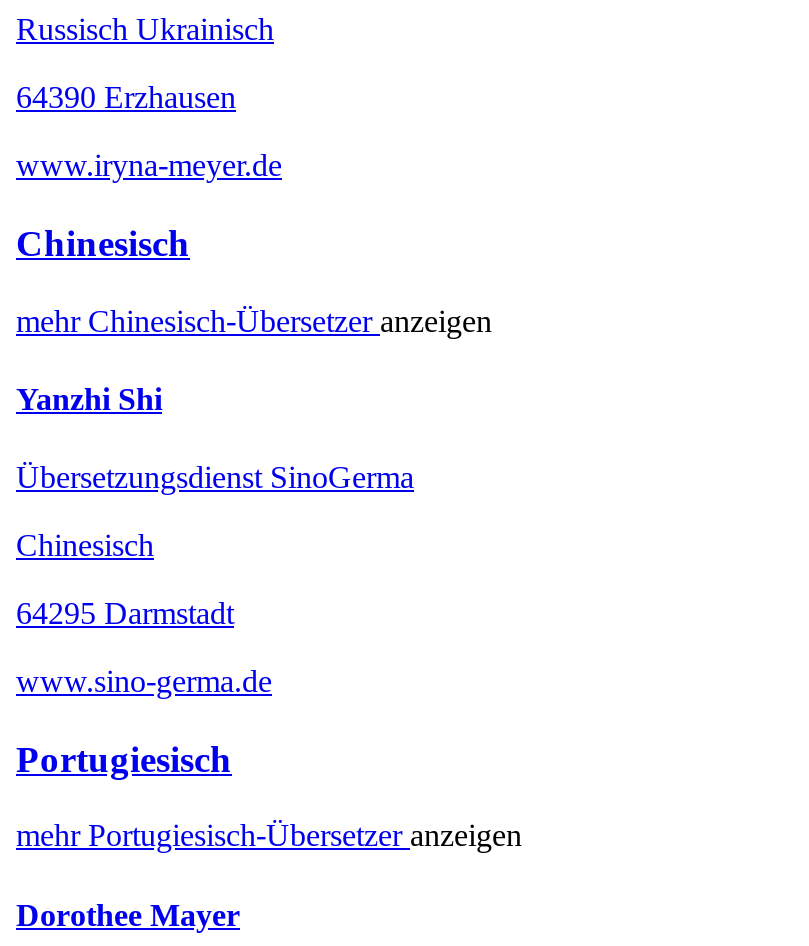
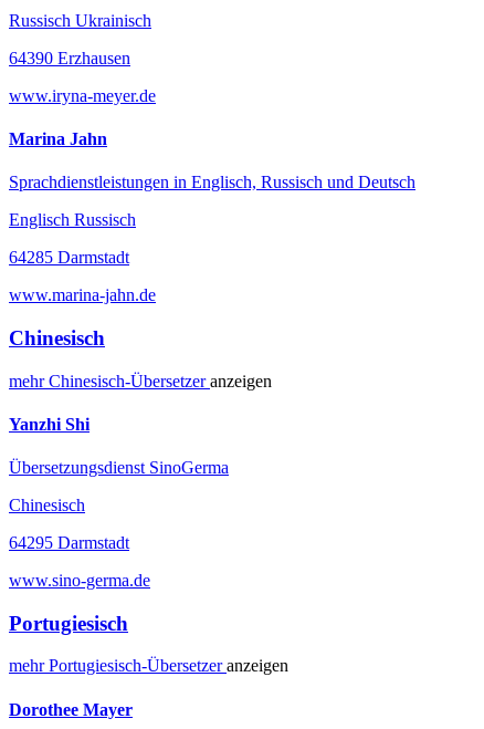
+ Marina Jahn
+ Sprachdienstleistungen in Englisch, Russisch und Deutsch
+ Englisch Russisch
+ 64285 Darmstadt
+ www.marina-jahn.de
